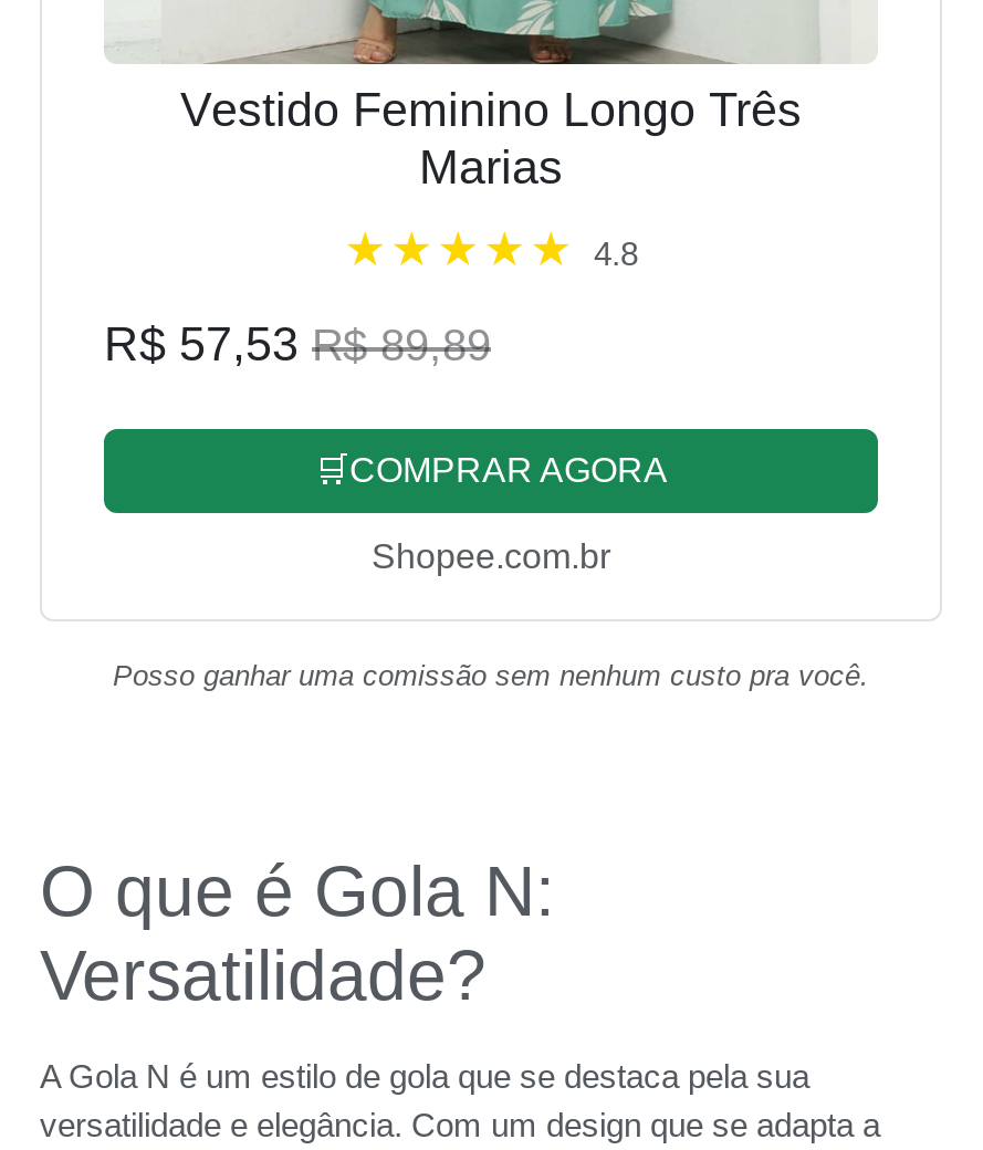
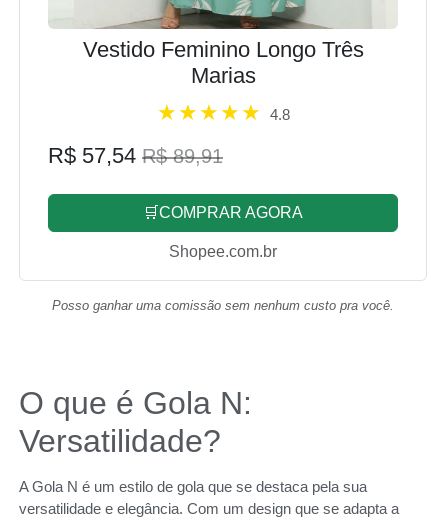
- R$ 57,53 R$ 89,89
+ R$ 57,54 R$ 89,91
